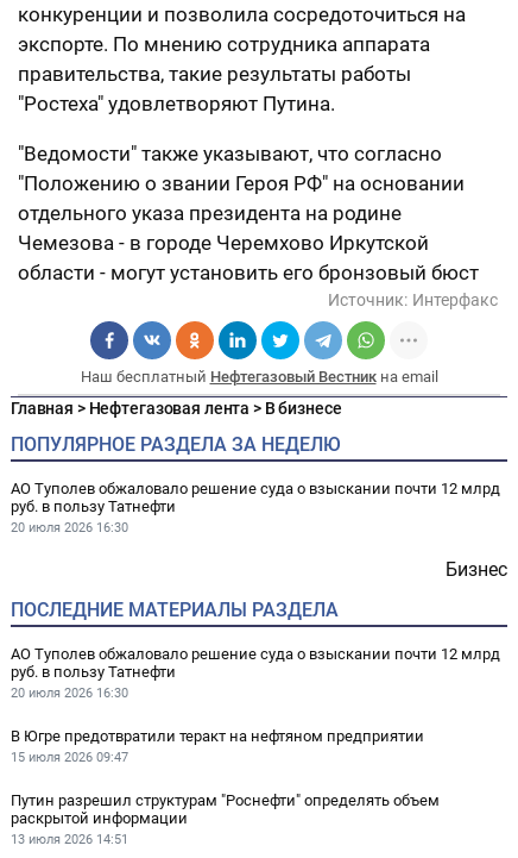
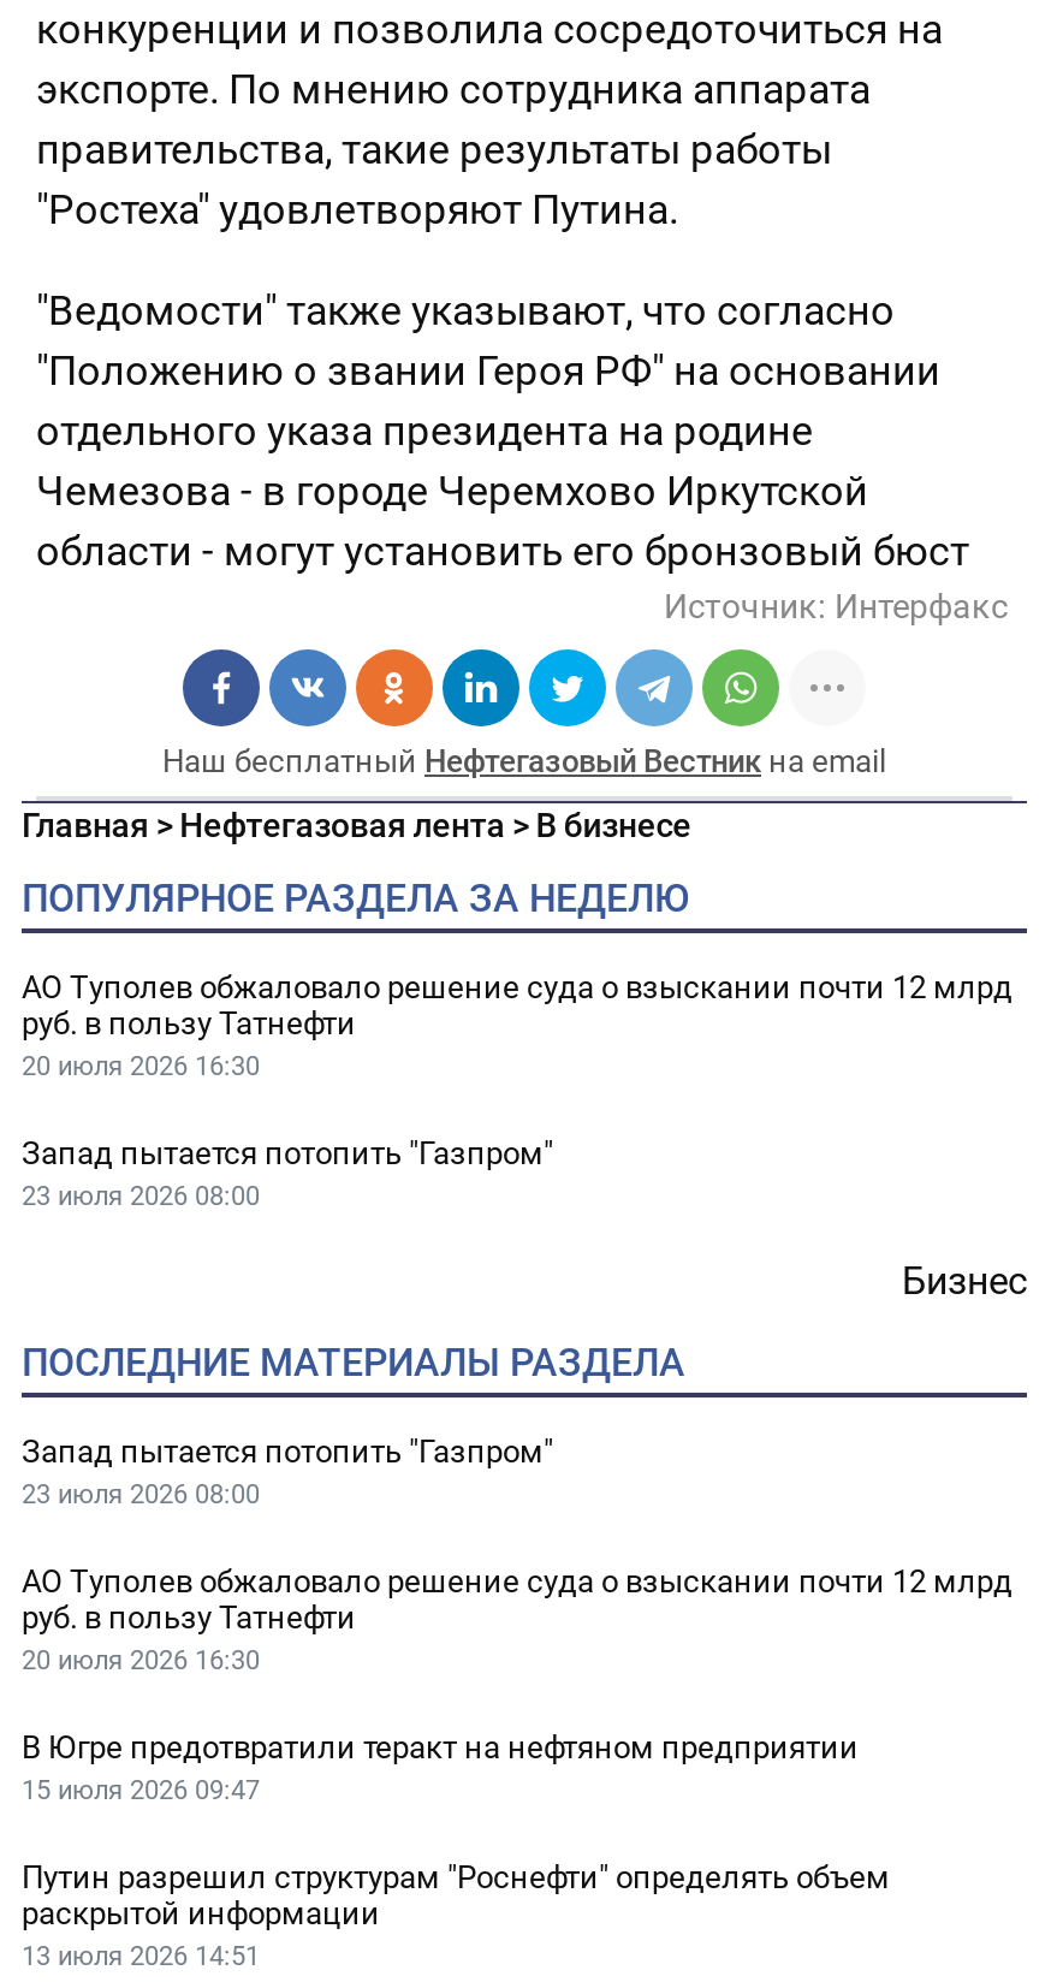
+ Запад пытается потопить "Газпром"
+ 23 июля 2026 08:00

+ Запад пытается потопить "Газпром"
+ 23 июля 2026 08:00
